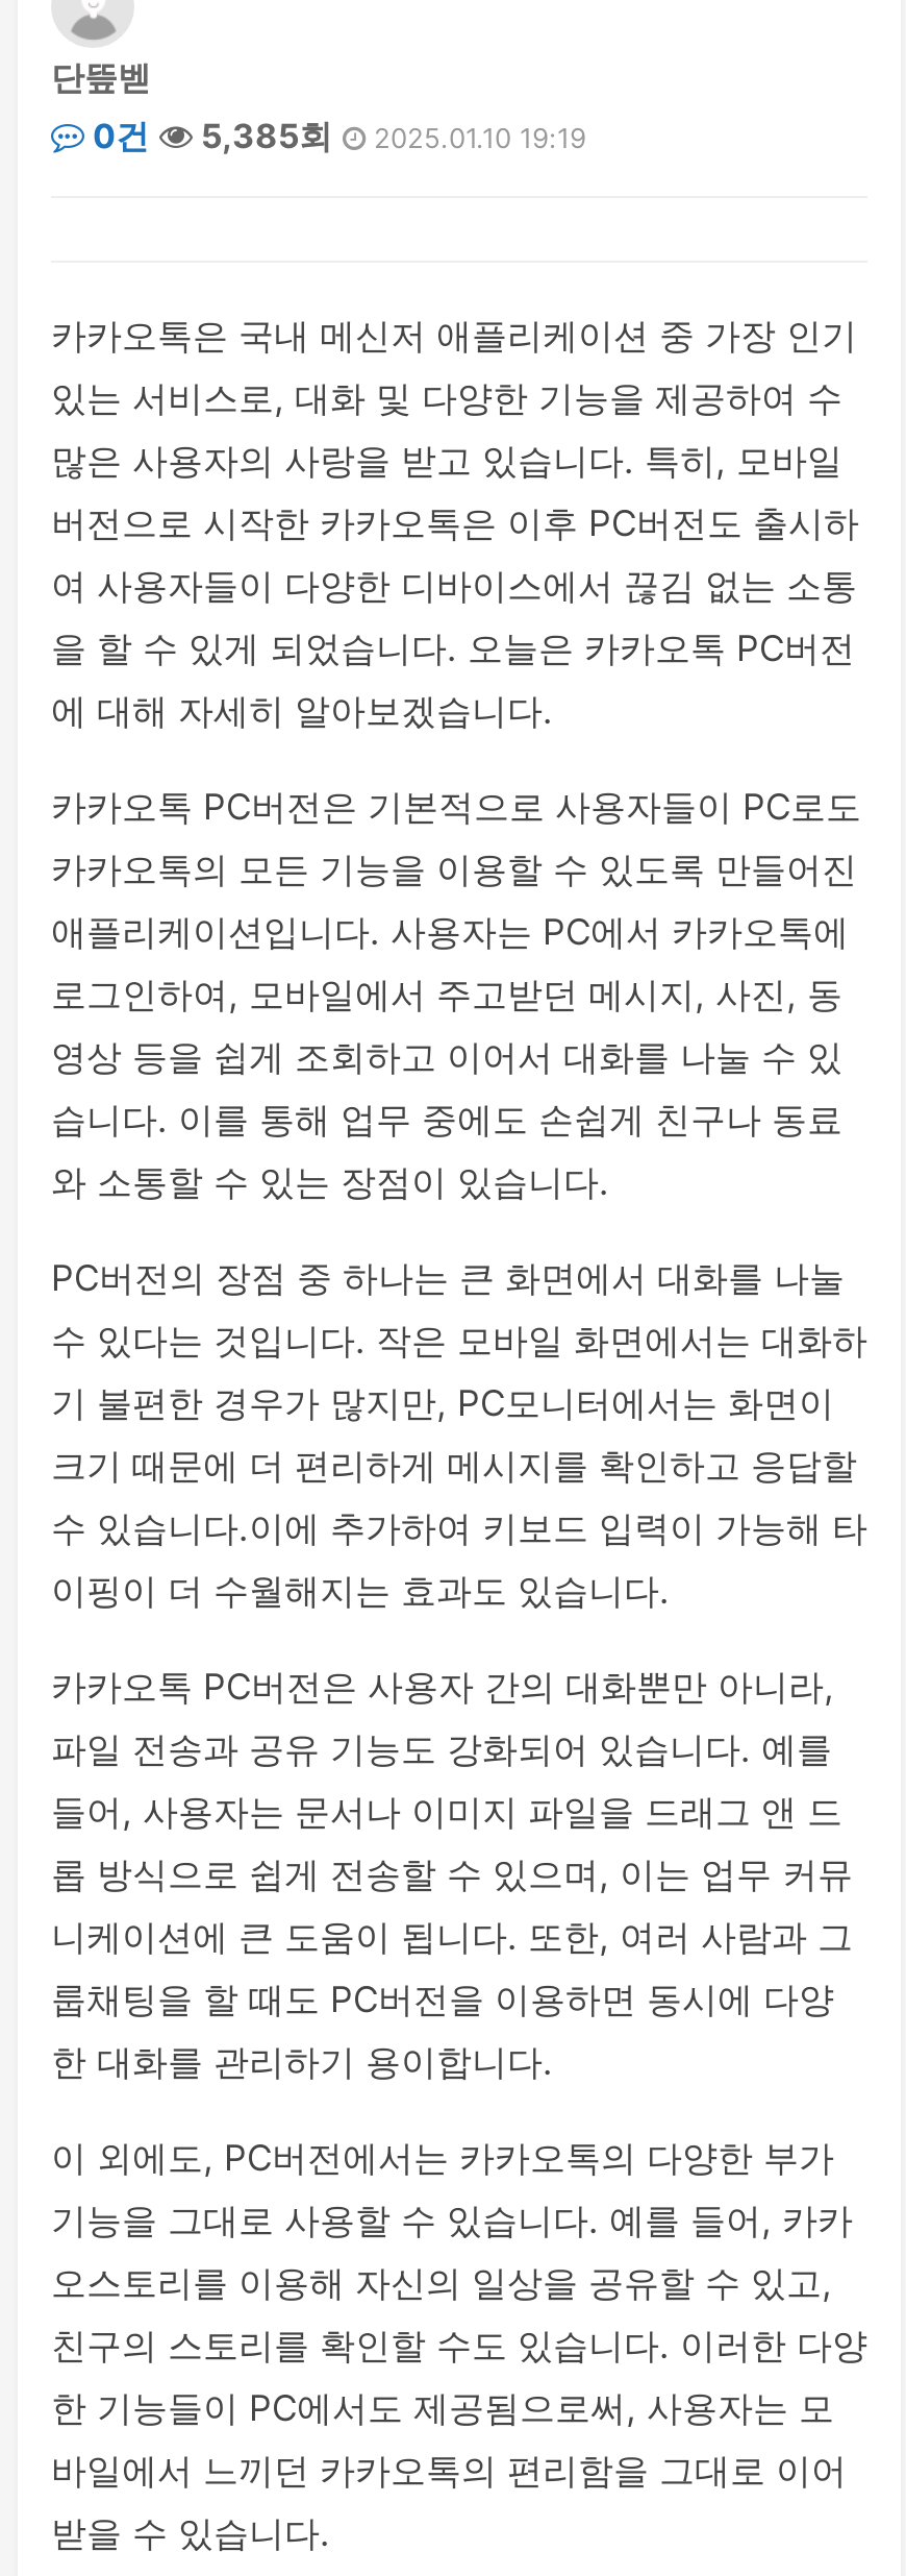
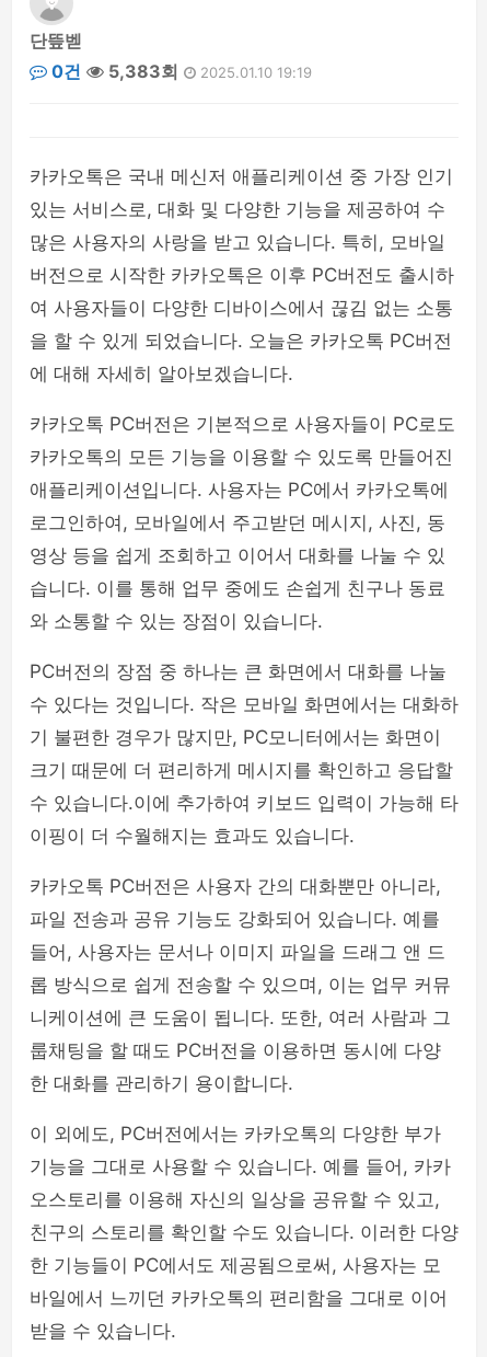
- 0건 5,385회 2025.01.10 19:19
+ 0건 5,383회 2025.01.10 19:19
